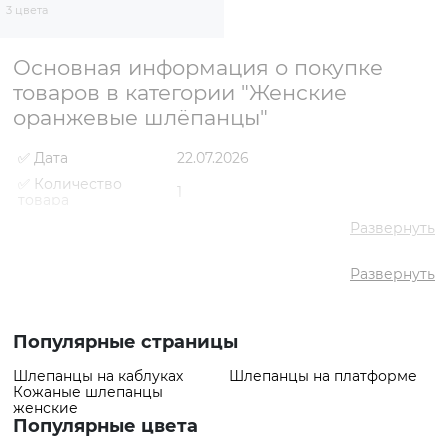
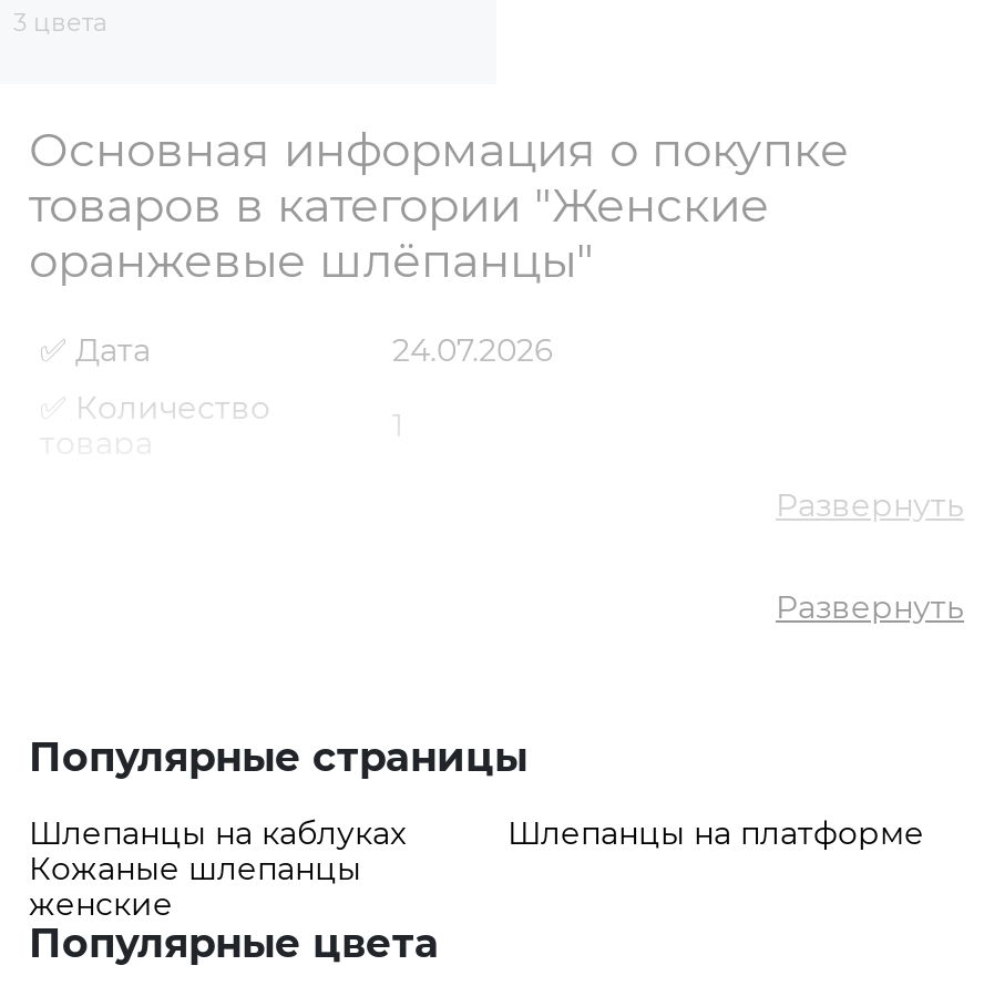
- 22.07.2026
+ 24.07.2026
